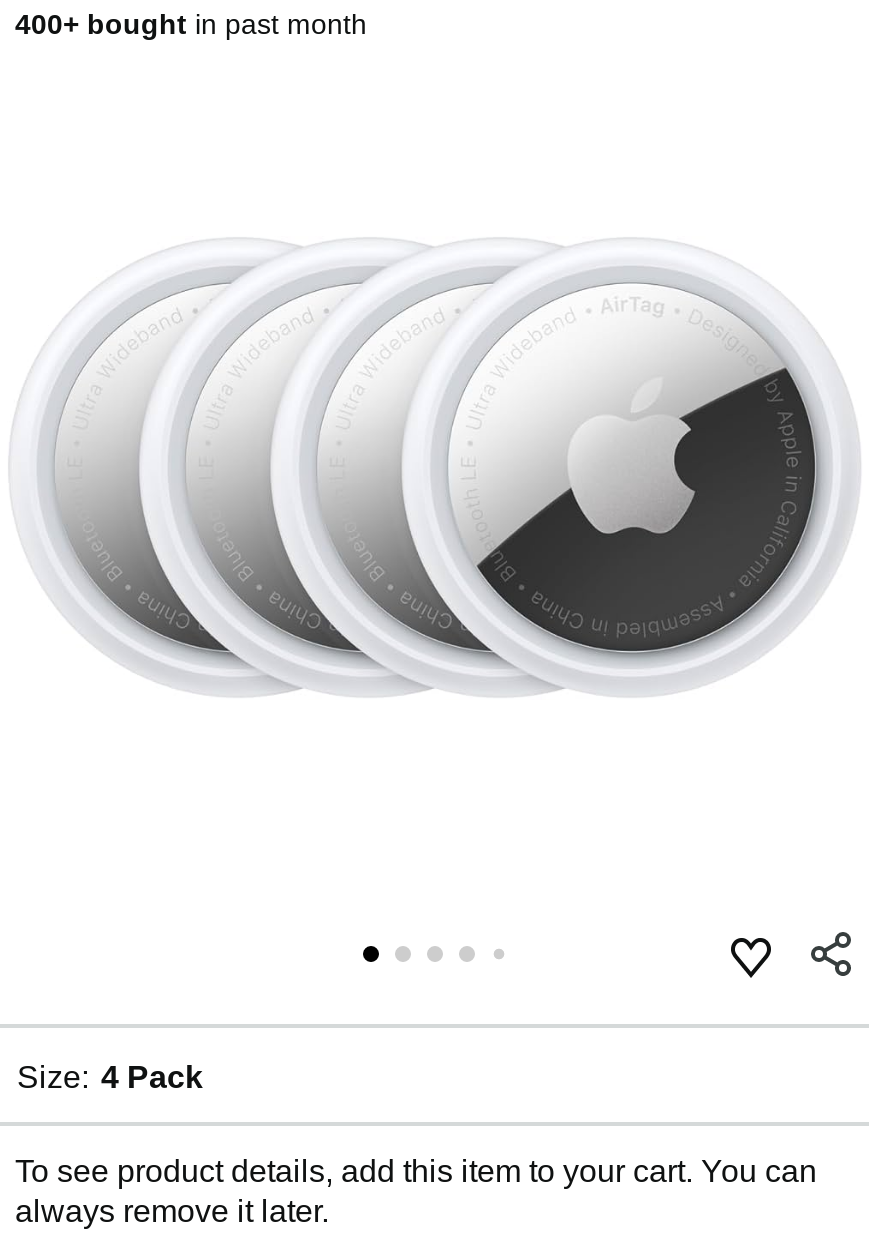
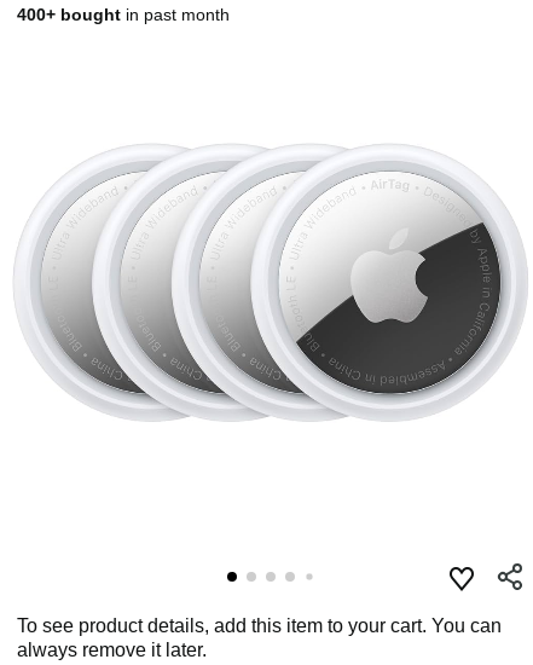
- Size: 4 Pack
